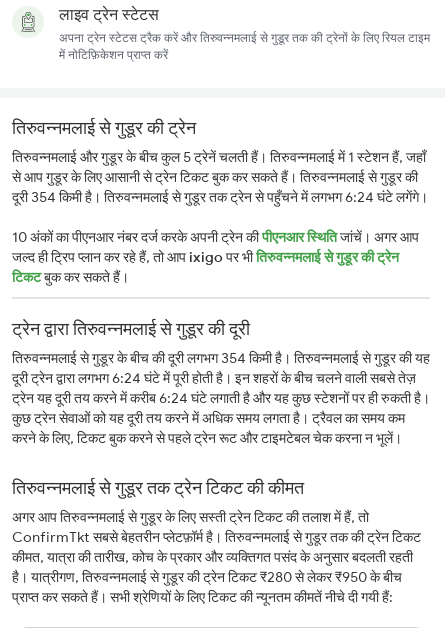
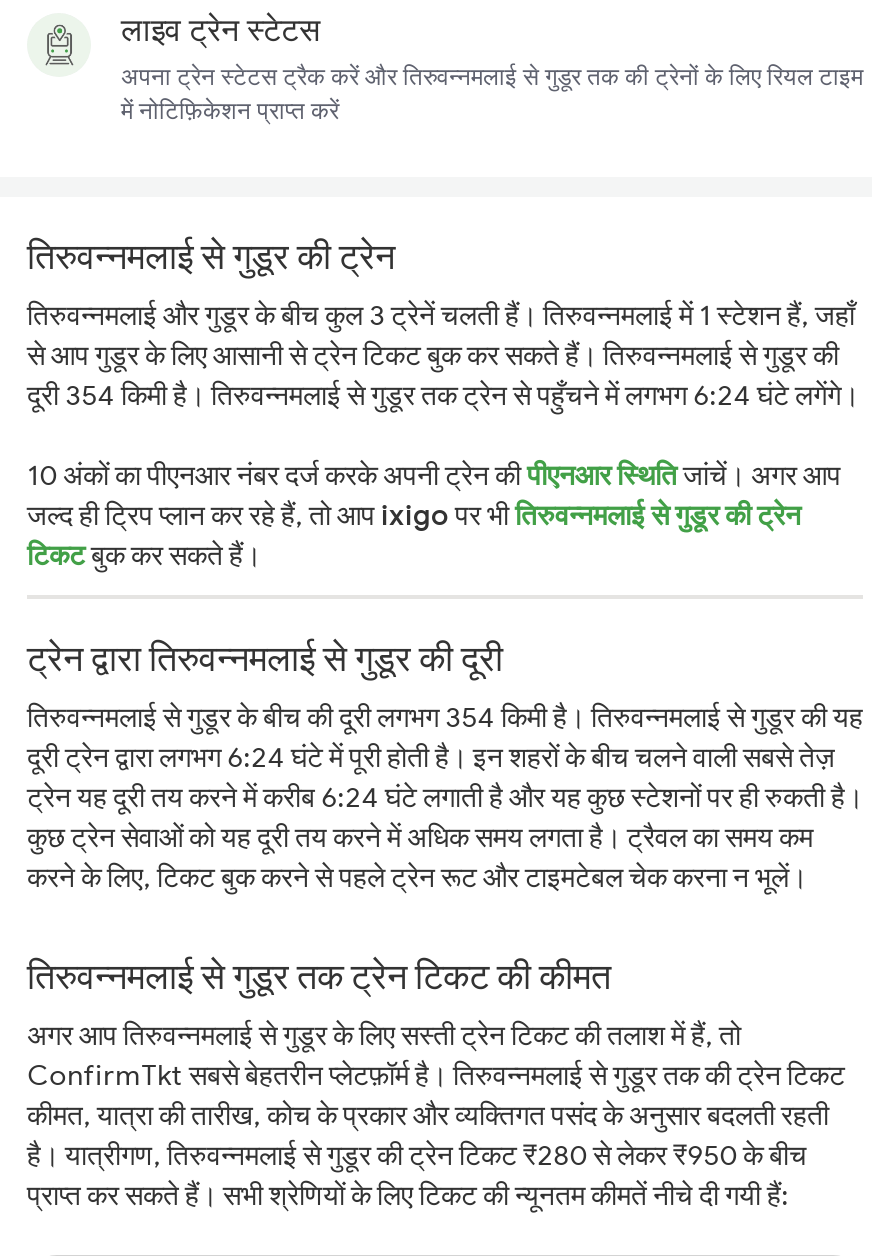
- तिरुवन्नमलाई और गुडूर के बीच कुल 5 ट्रेनें चलती हैं। तिरुवन्नमलाई में 1 स्टेशन हैं, जहाँ
+ तिरुवन्नमलाई और गुडूर के बीच कुल 3 ट्रेनें चलती हैं। तिरुवन्नमलाई में 1 स्टेशन हैं, जहाँ
